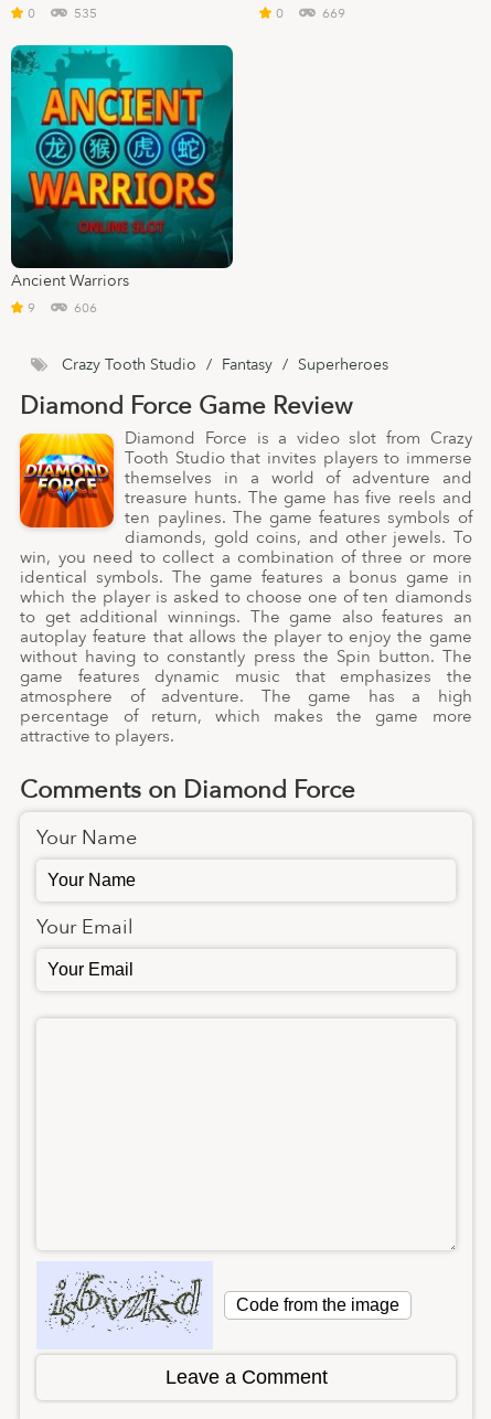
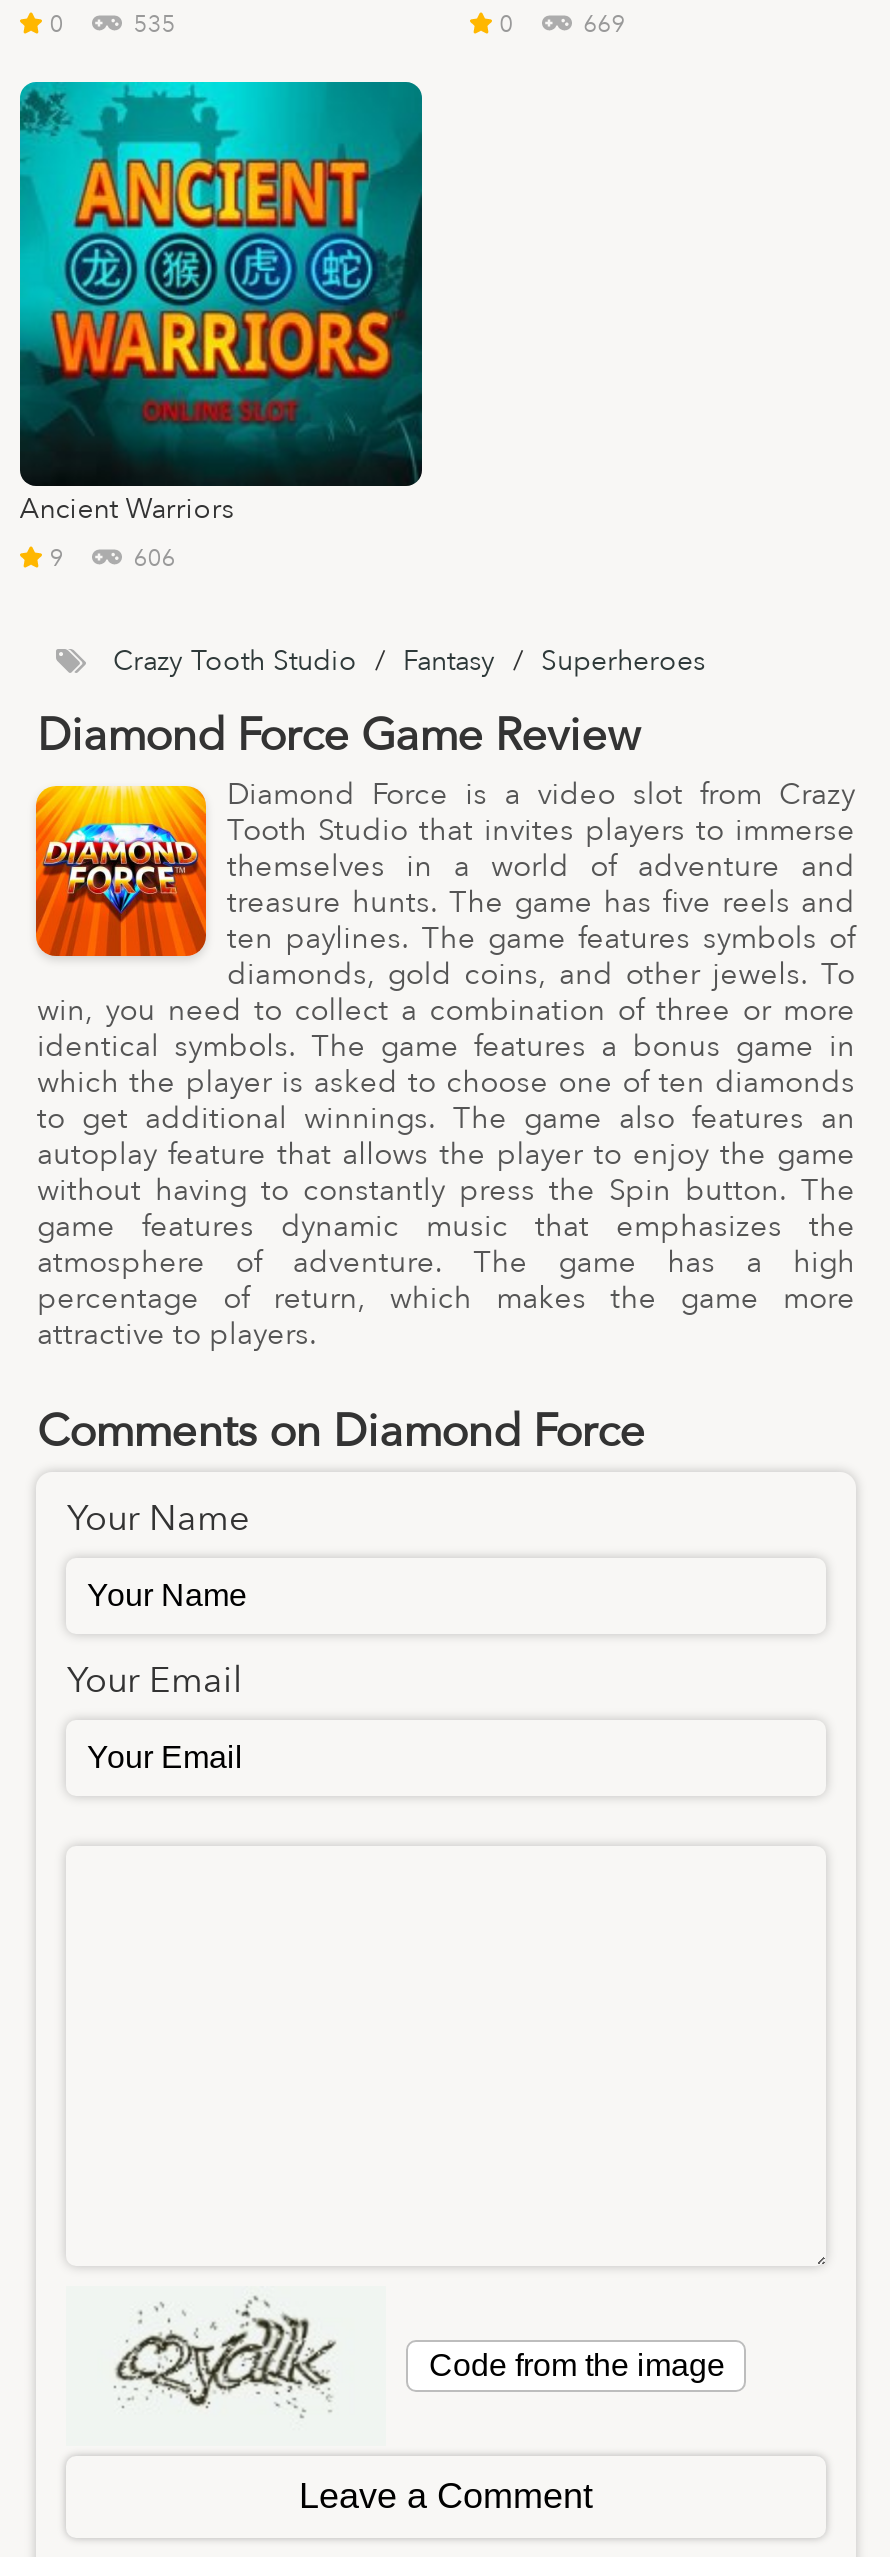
- [image]
+ [image]
